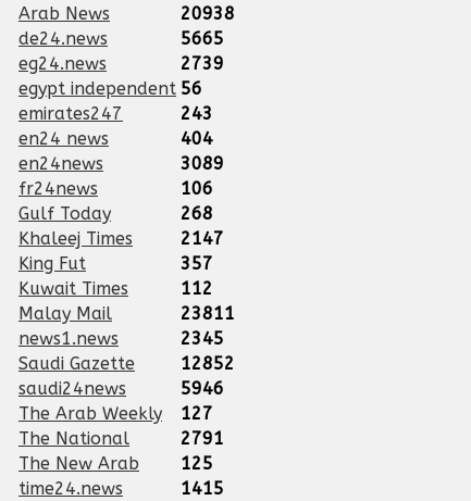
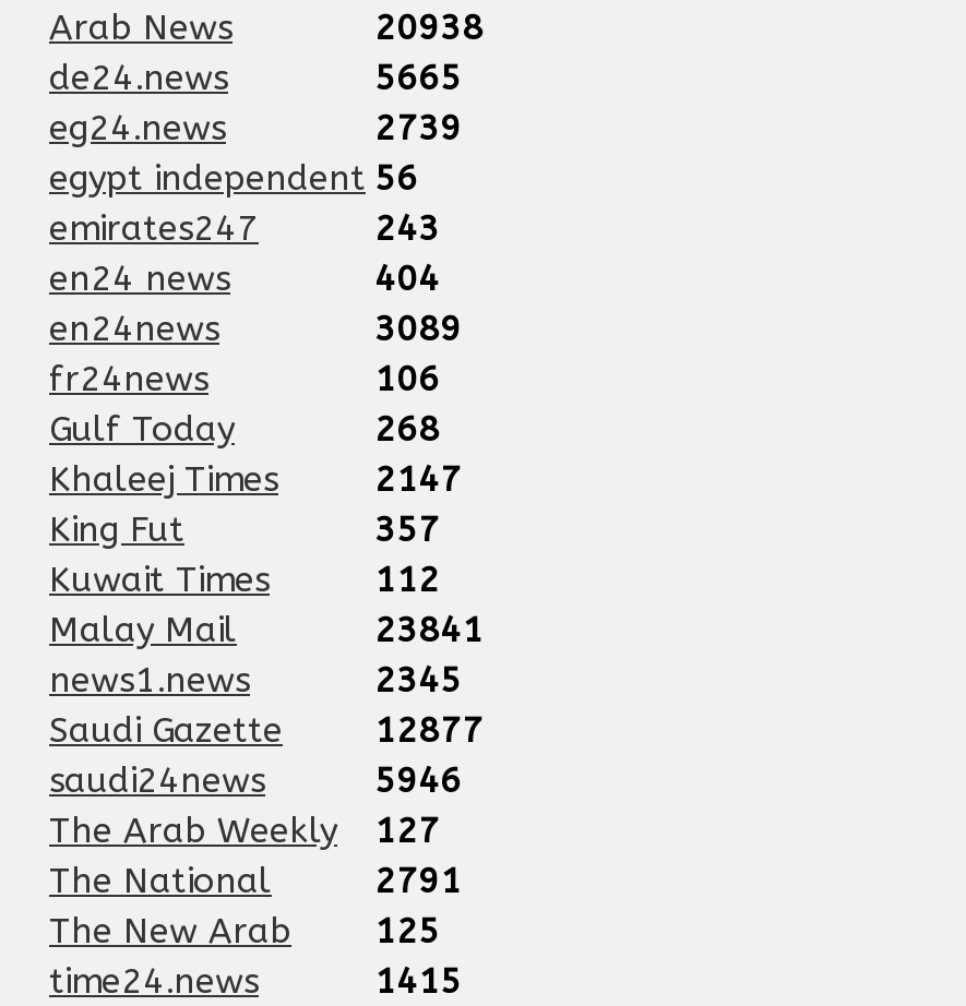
- 23811
+ 23841

- 12852
+ 12877
